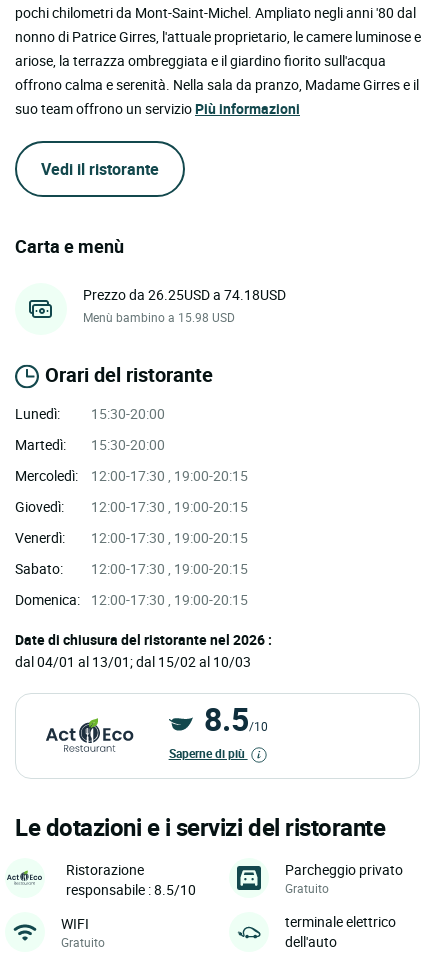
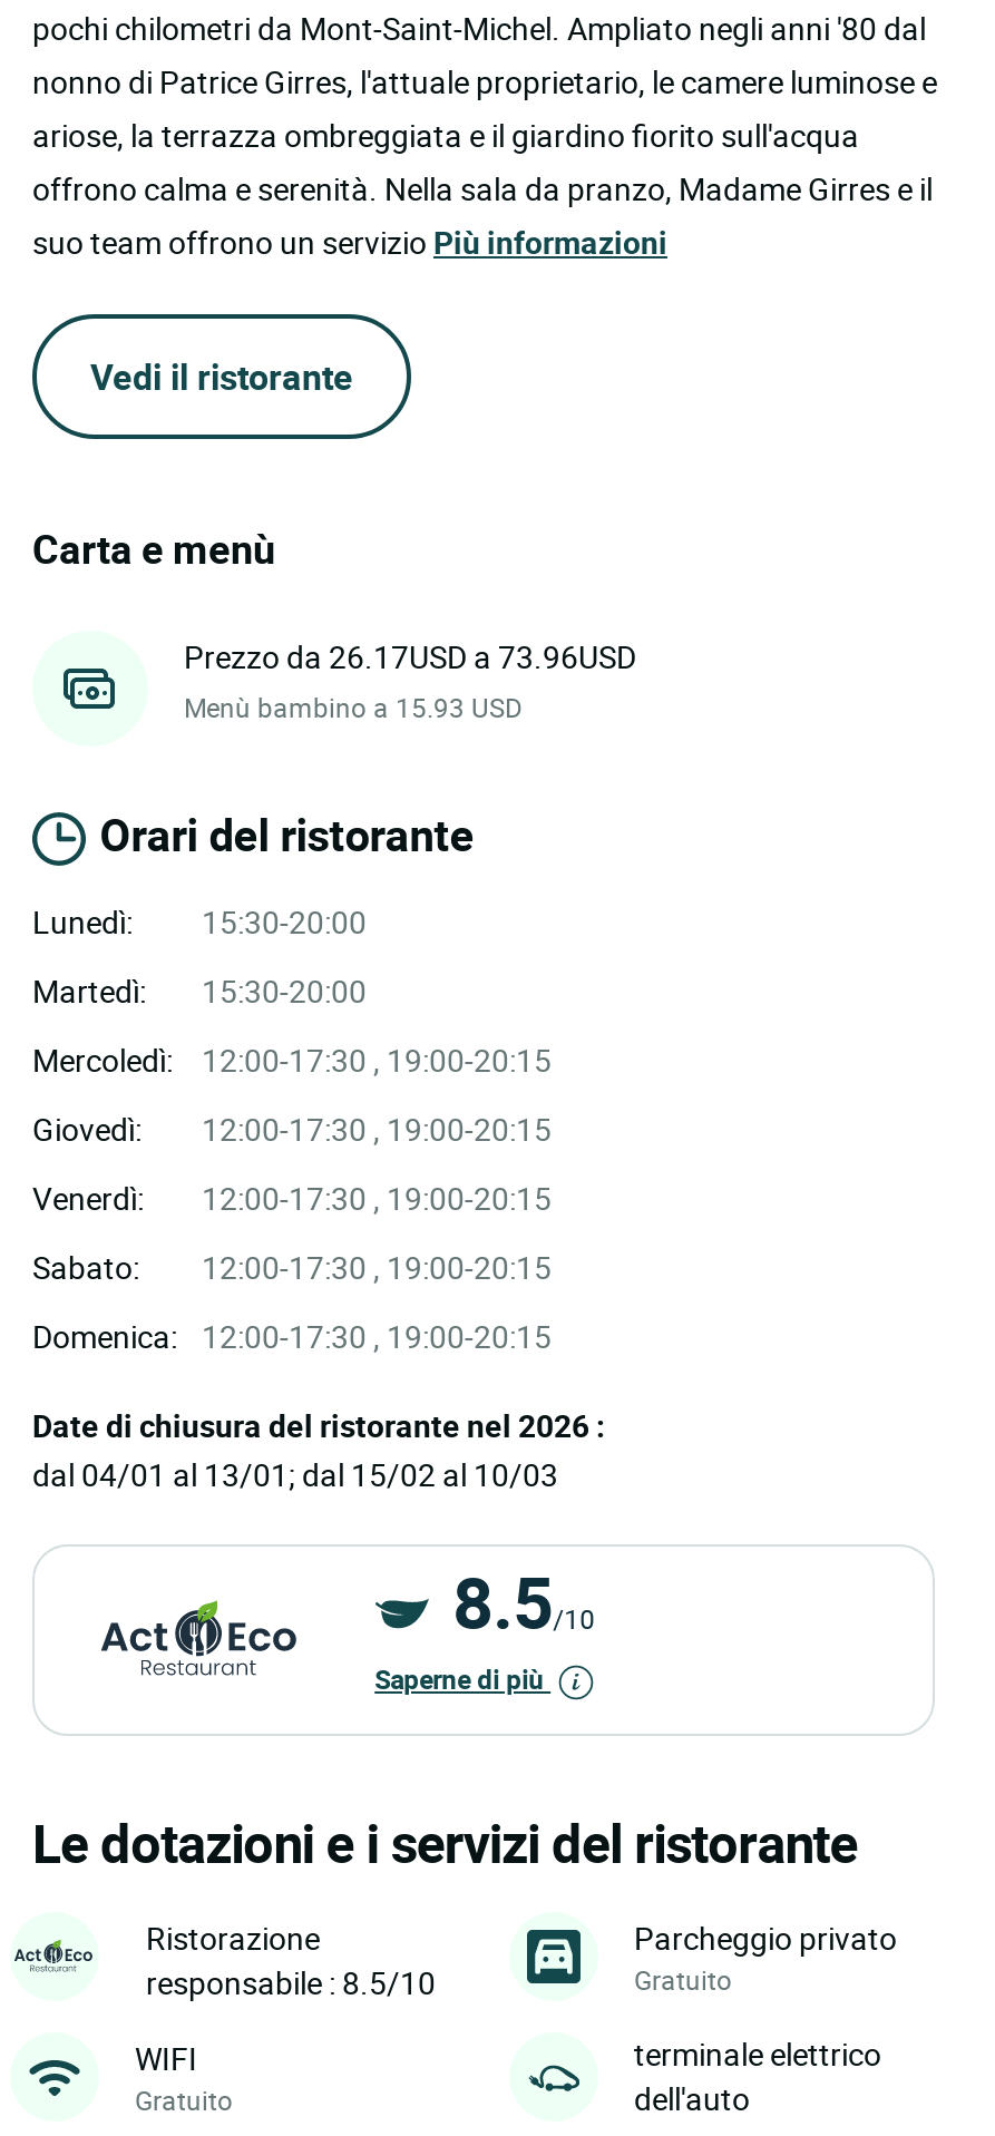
- Prezzo da 26.25USD a 74.18USD
+ Prezzo da 26.17USD a 73.96USD

- Menù bambino a 15.98 USD
+ Menù bambino a 15.93 USD
